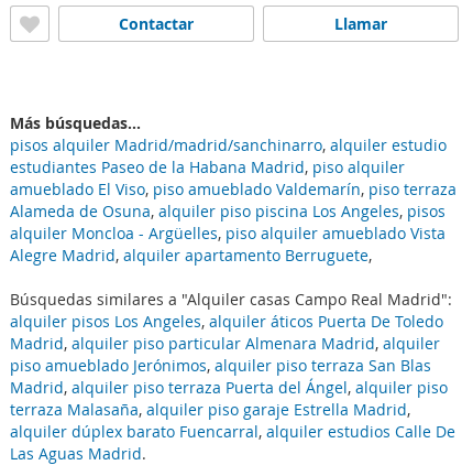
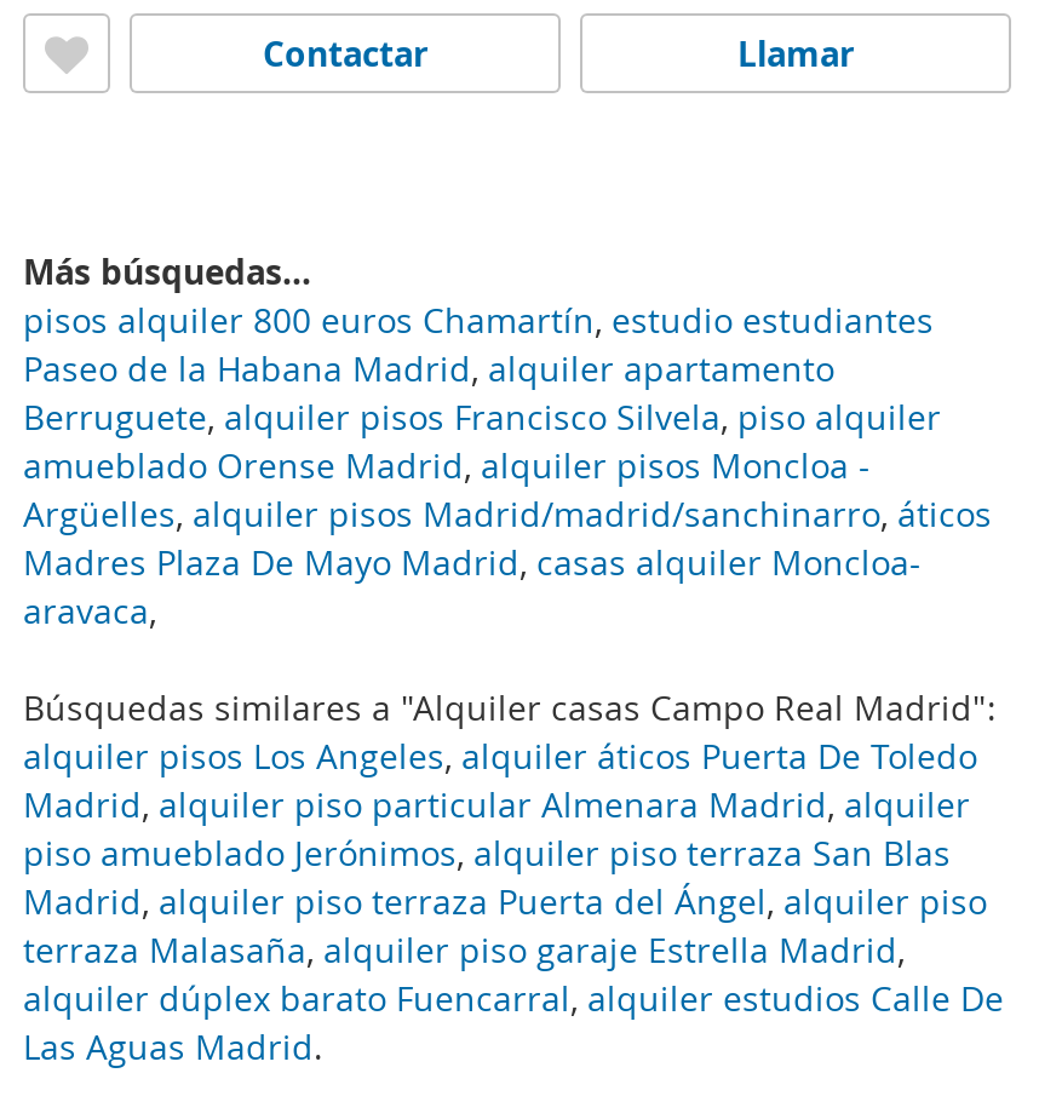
- pisos alquiler Madrid/madrid/sanchinarro, alquiler estudio
- estudiantes Paseo de la Habana Madrid, piso alquiler
- amueblado El Viso, piso amueblado Valdemarín, piso terraza
- Alameda de Osuna, alquiler piso piscina Los Angeles, pisos
- alquiler Moncloa - Argüelles, piso alquiler amueblado Vista
- Alegre Madrid, alquiler apartamento Berruguete,
+ pisos alquiler 800 euros Chamartín, estudio estudiantes
+ Paseo de la Habana Madrid, alquiler apartamento
+ Berruguete, alquiler pisos Francisco Silvela, piso alquiler
+ amueblado Orense Madrid, alquiler pisos Moncloa -
+ Argüelles, alquiler pisos Madrid/madrid/sanchinarro, áticos
+ Madres Plaza De Mayo Madrid, casas alquiler Moncloa-
+ aravaca,
